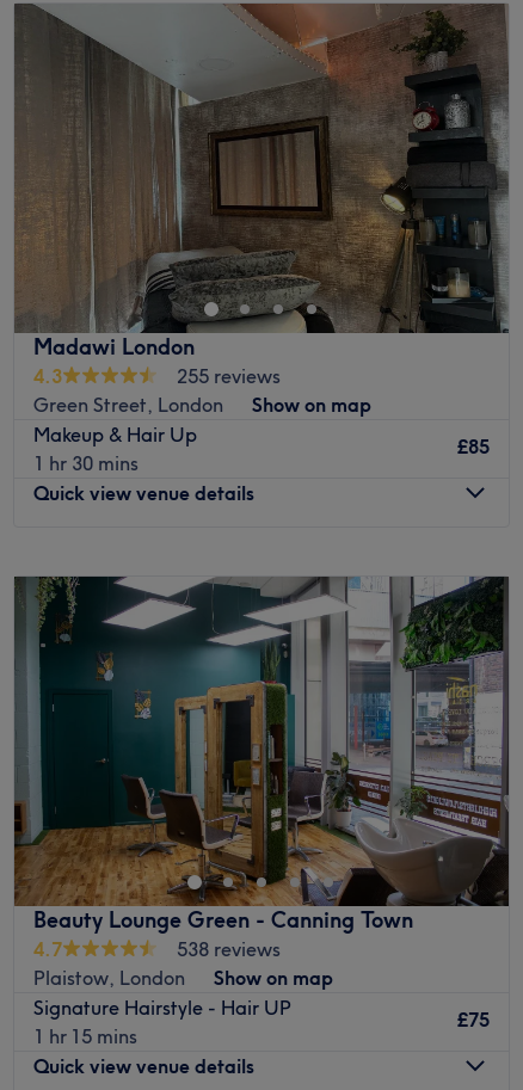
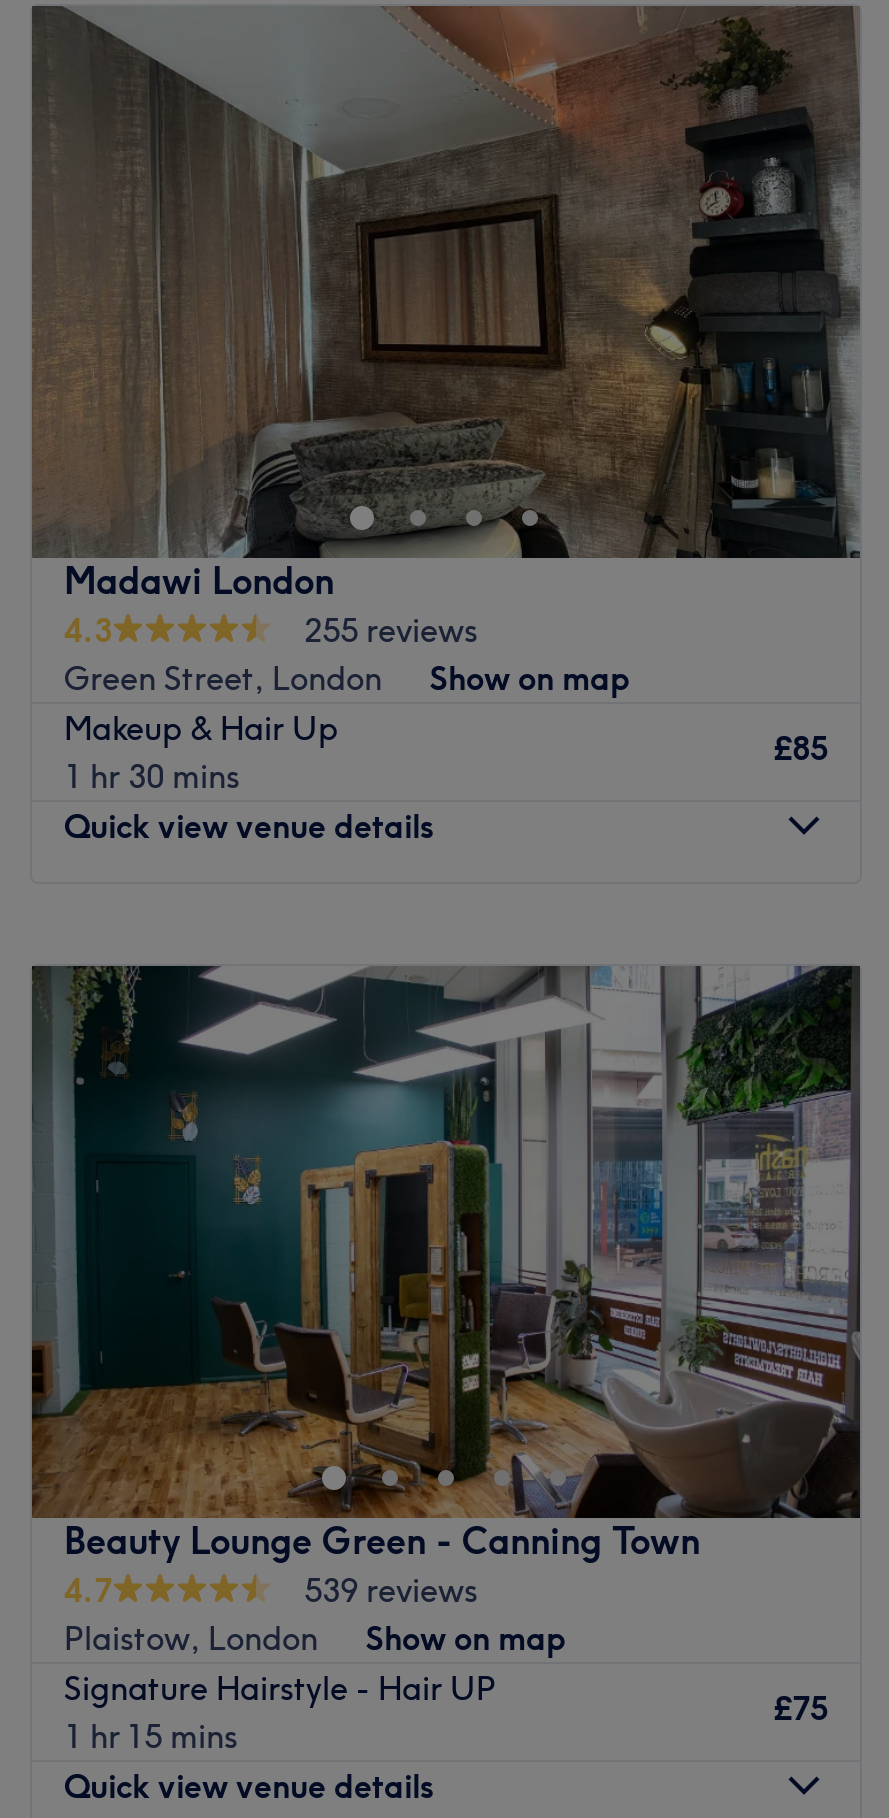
- 538 reviews
+ 539 reviews
